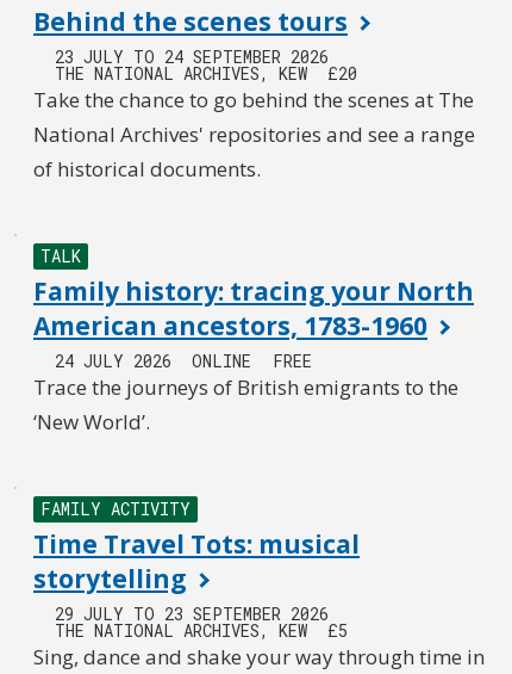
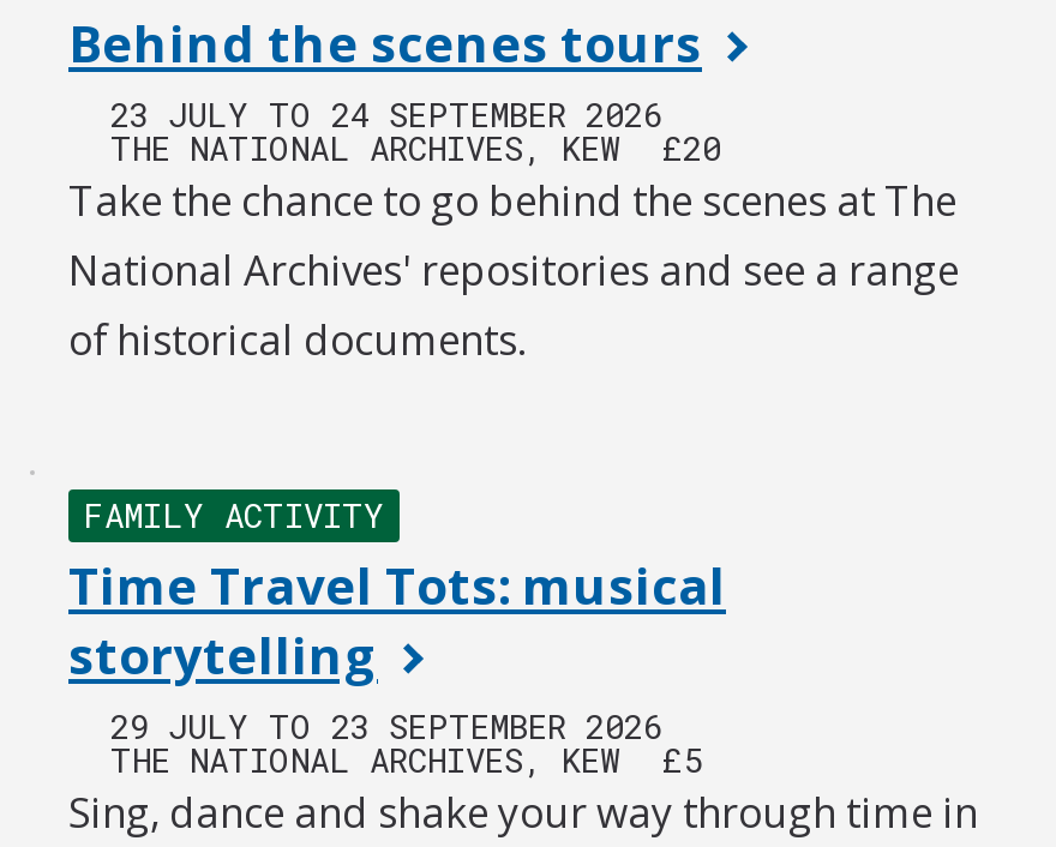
- TALK
- Family history: tracing your North
- American ancestors, 1783-1960
- 24 JULY 2026
- ONLINE
- FREE
- Trace the journeys of British emigrants to the
- ‘New World’.
